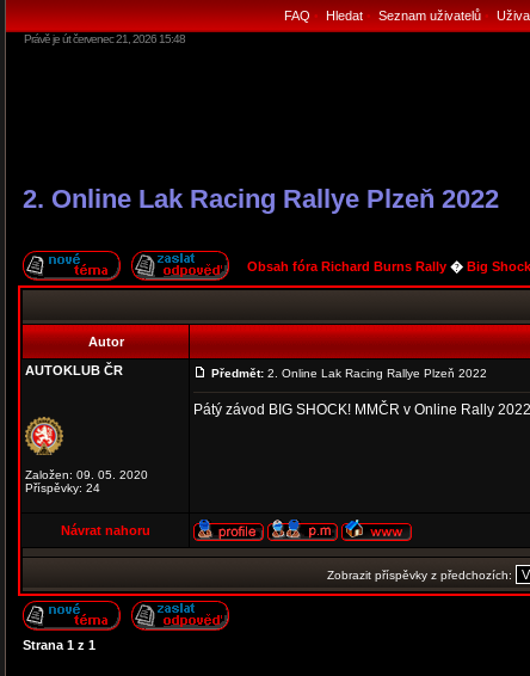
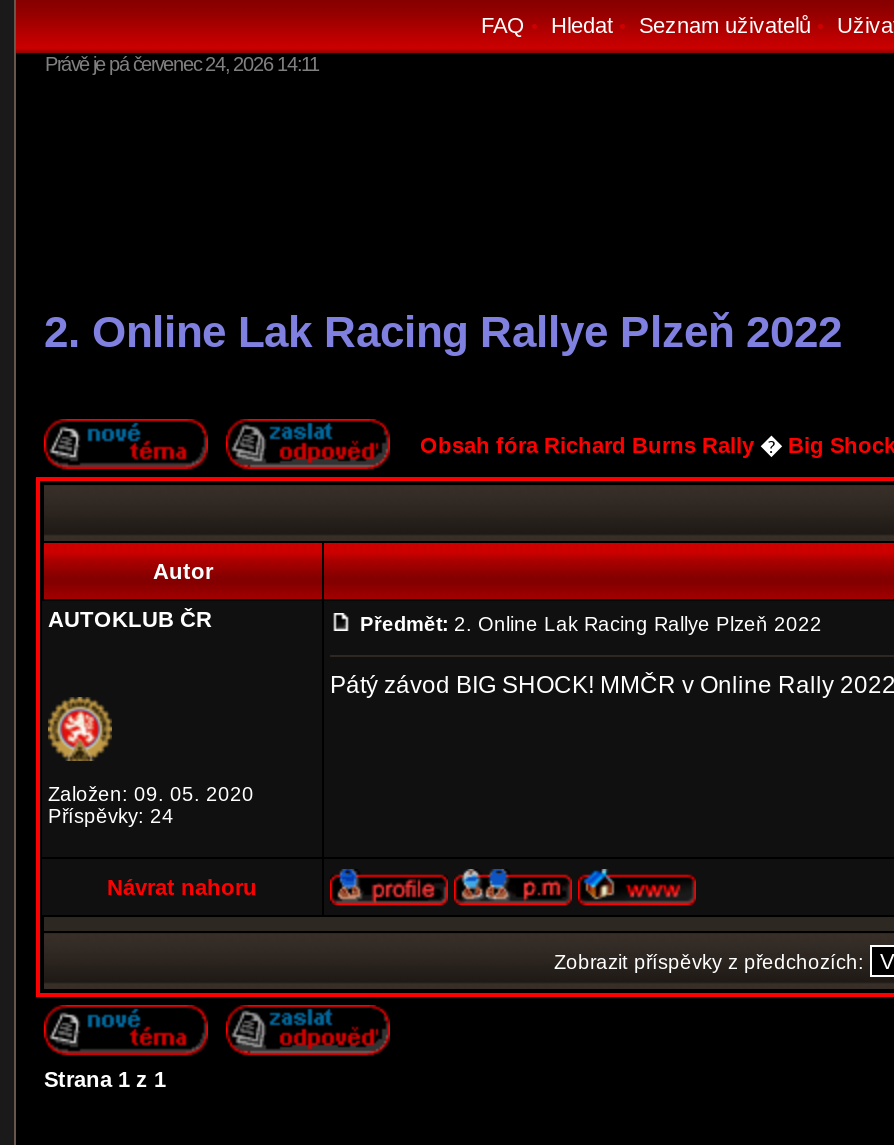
- Právě je út červenec 21, 2026 15:48
+ Právě je pá červenec 24, 2026 14:11
